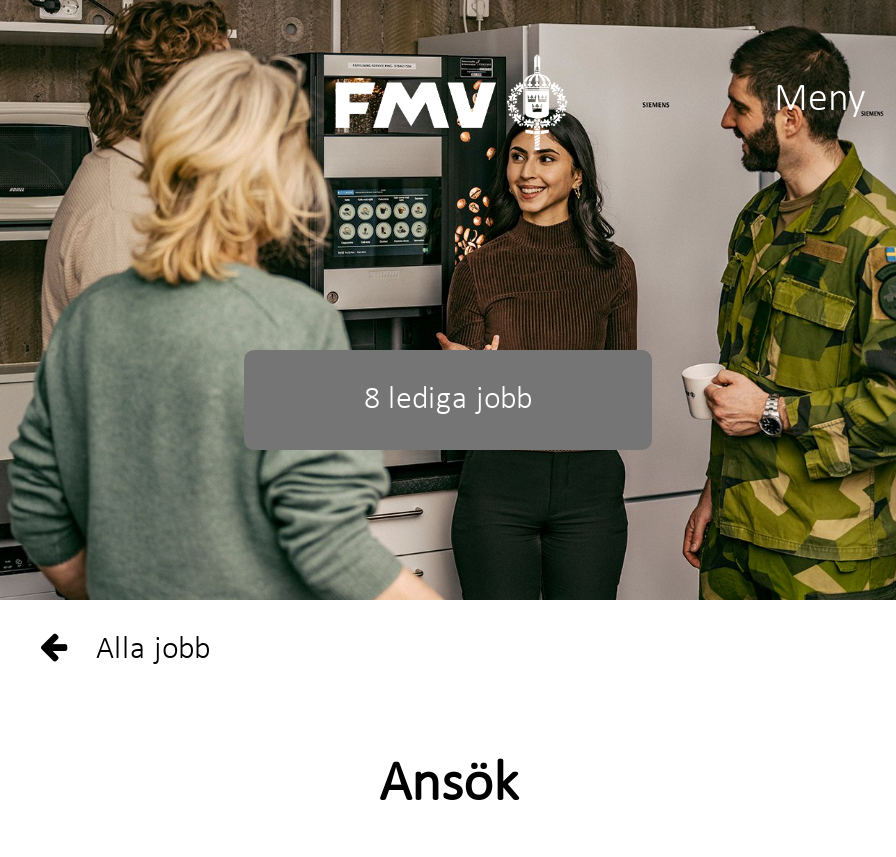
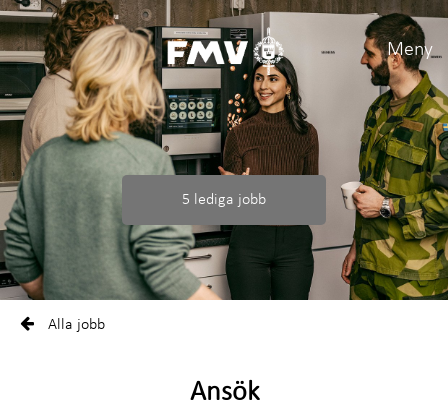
- 8 lediga jobb
+ 5 lediga jobb
